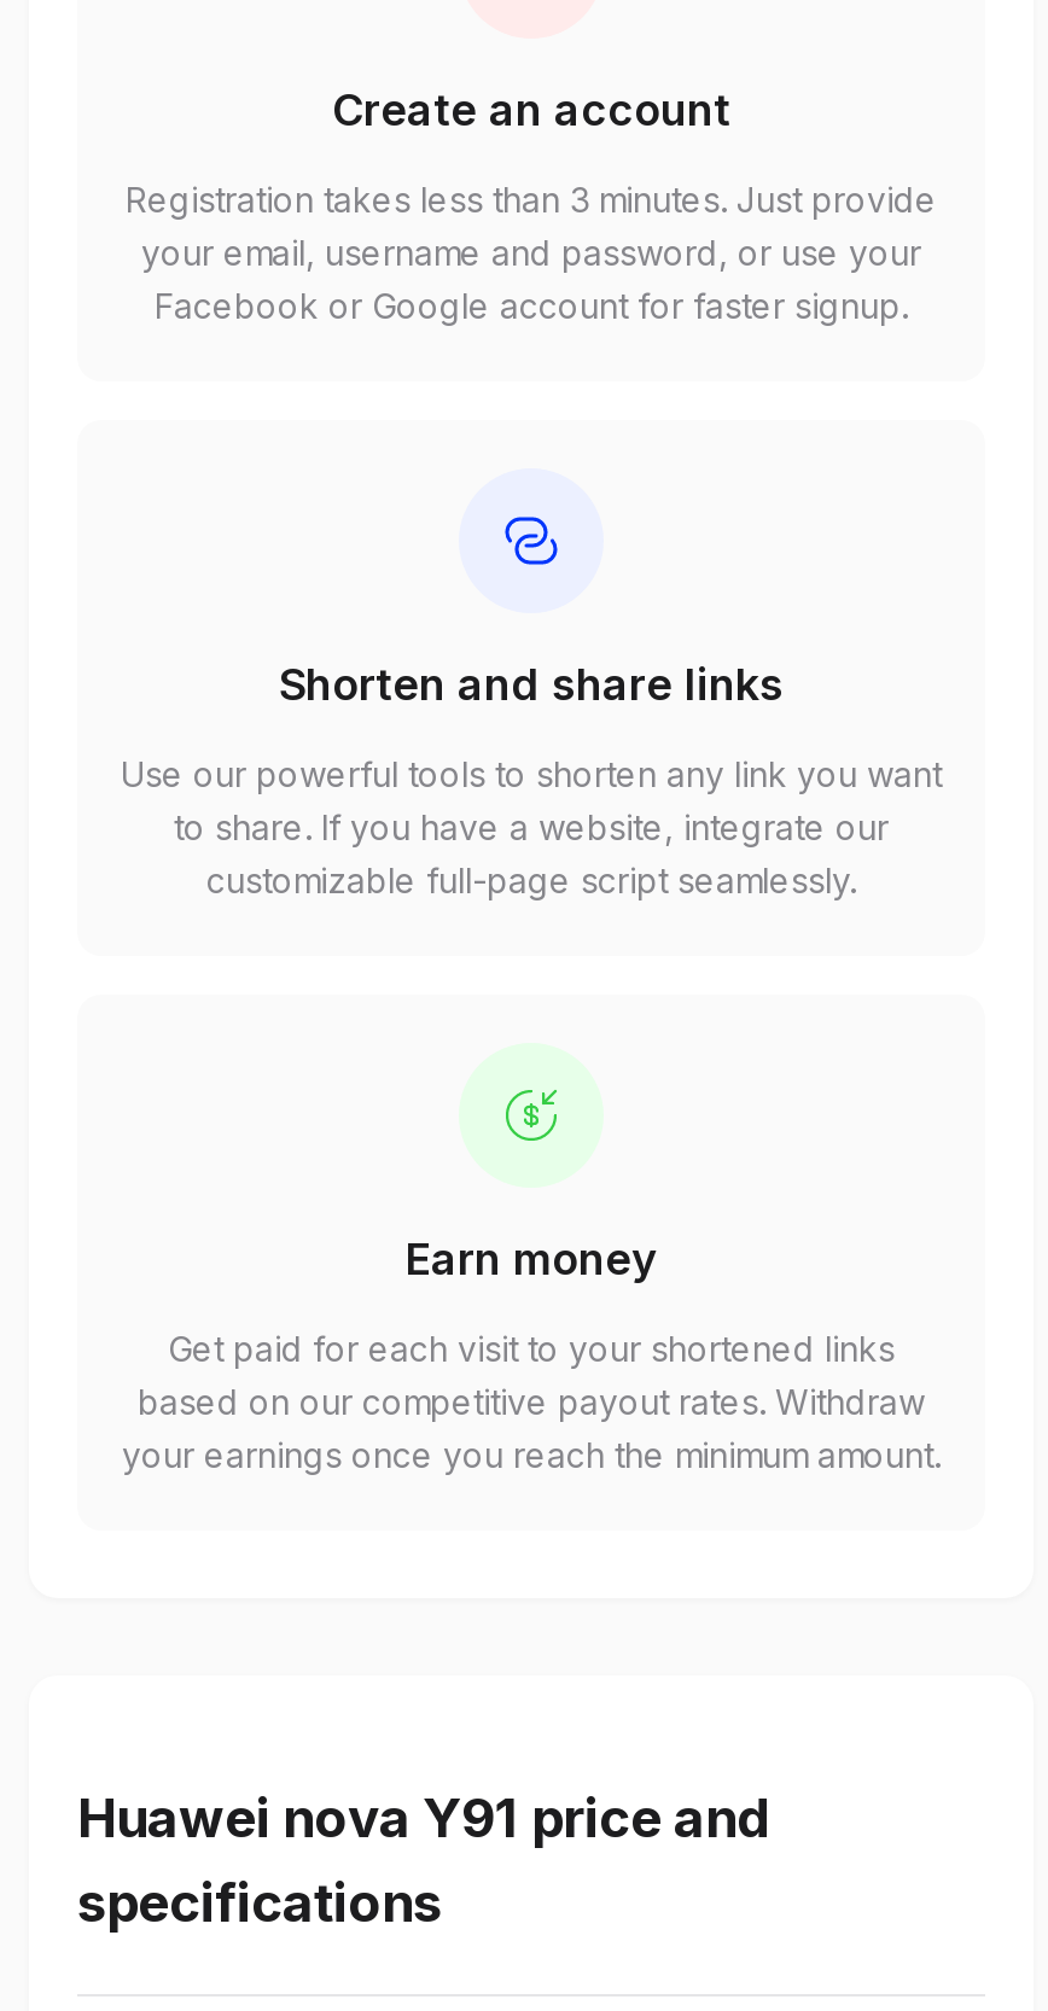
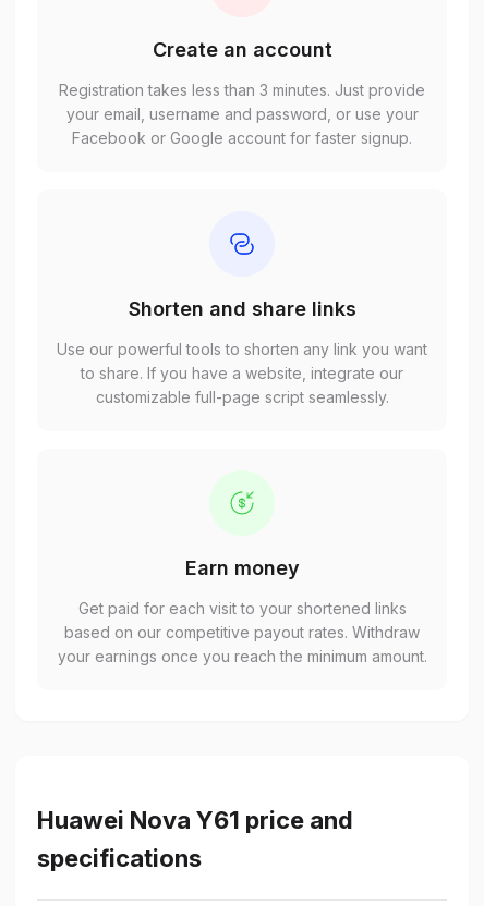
- Huawei nova Y91 price and
+ Huawei Nova Y61 price and
